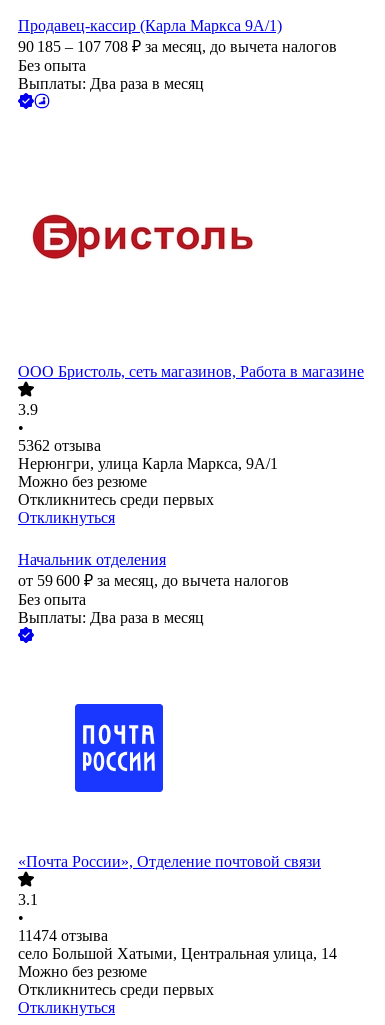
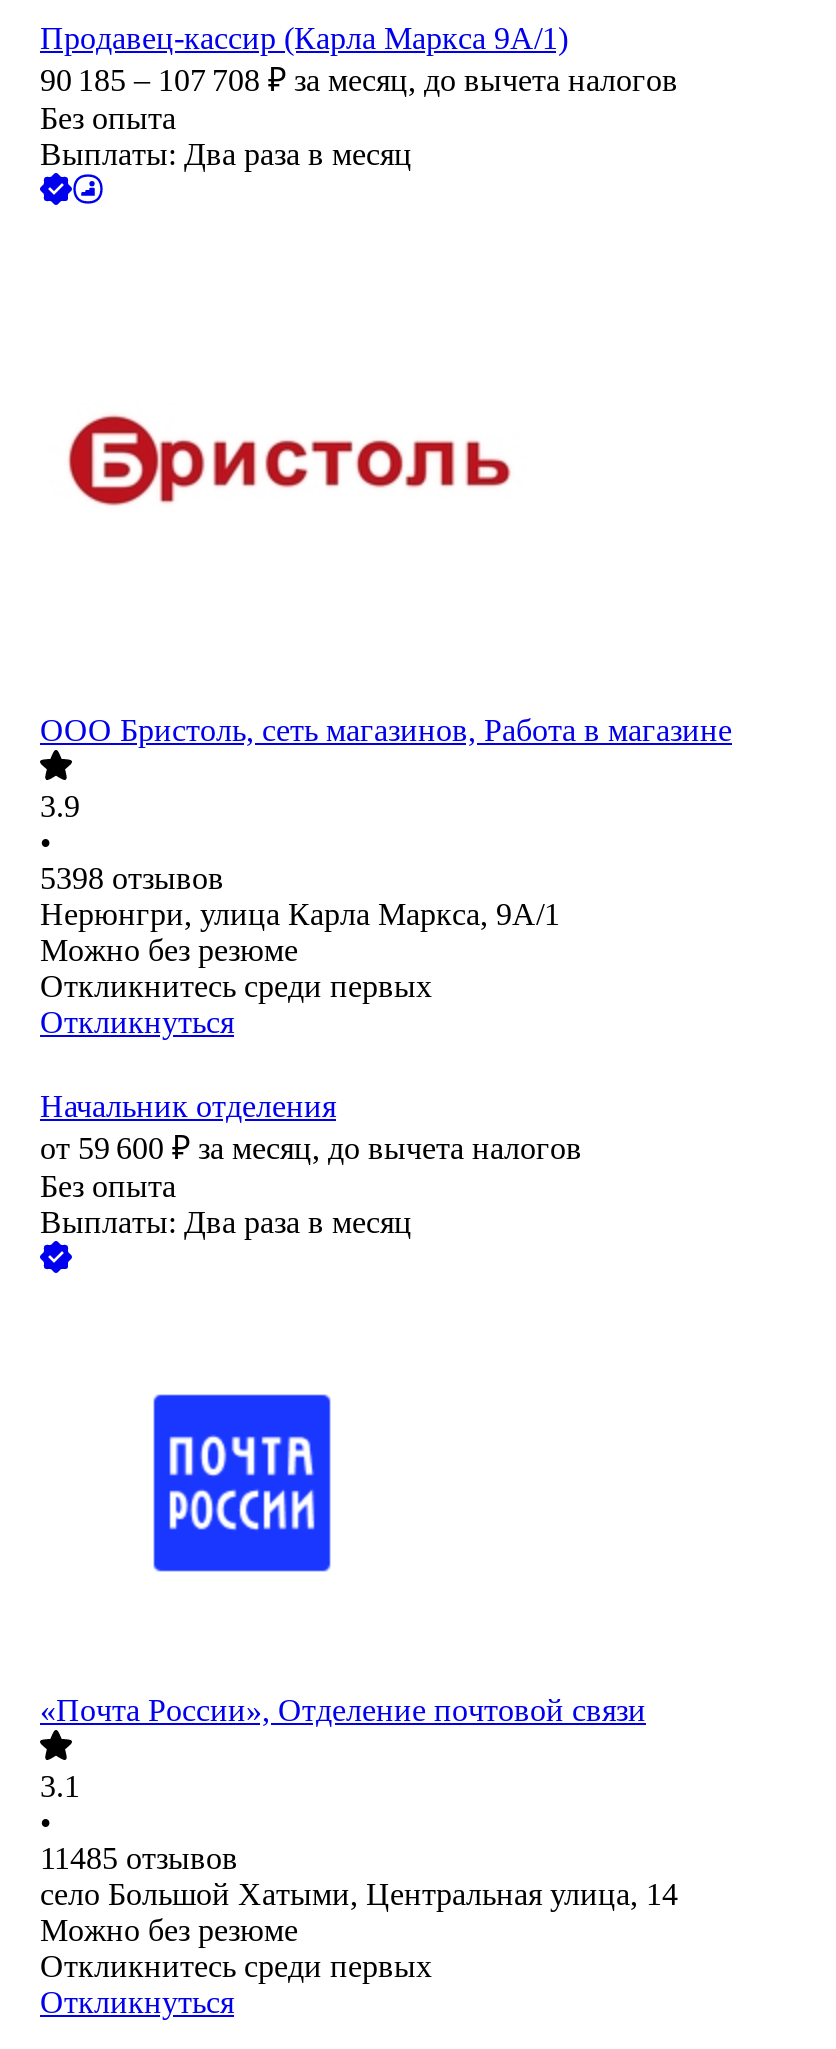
- 5362 отзыва
+ 5398 отзывов

- 11474 отзыва
+ 11485 отзывов
